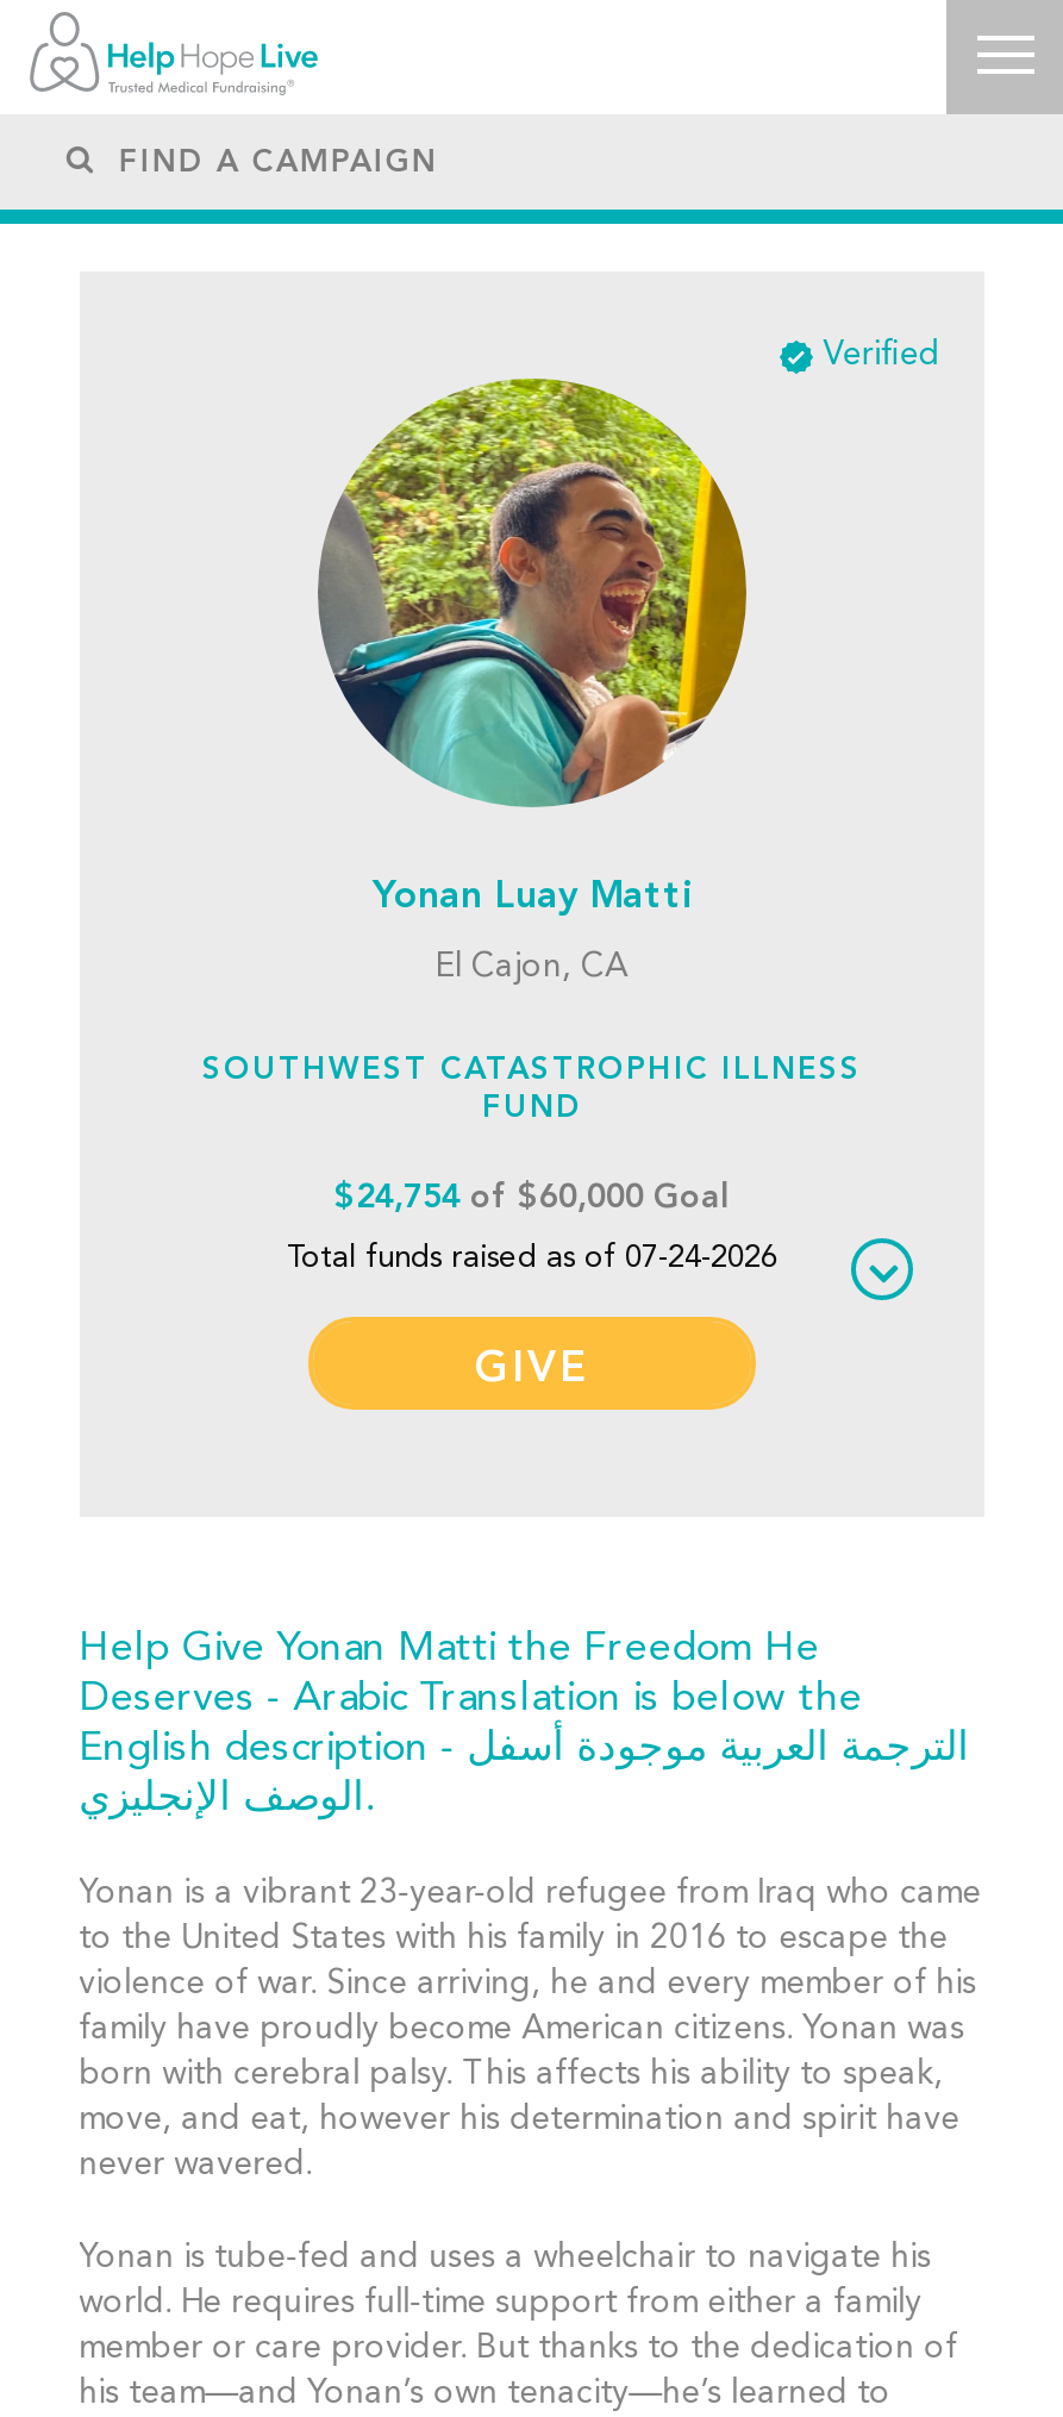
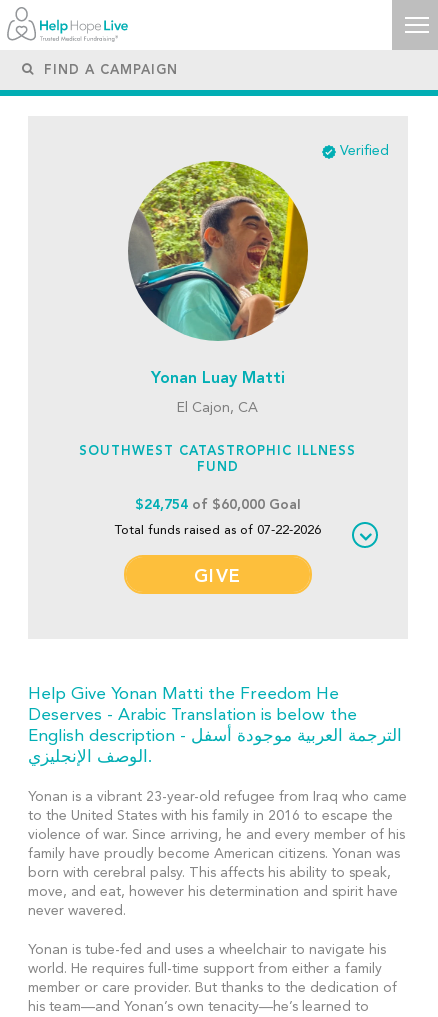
- Total funds raised as of 07-24-2026
+ Total funds raised as of 07-22-2026
